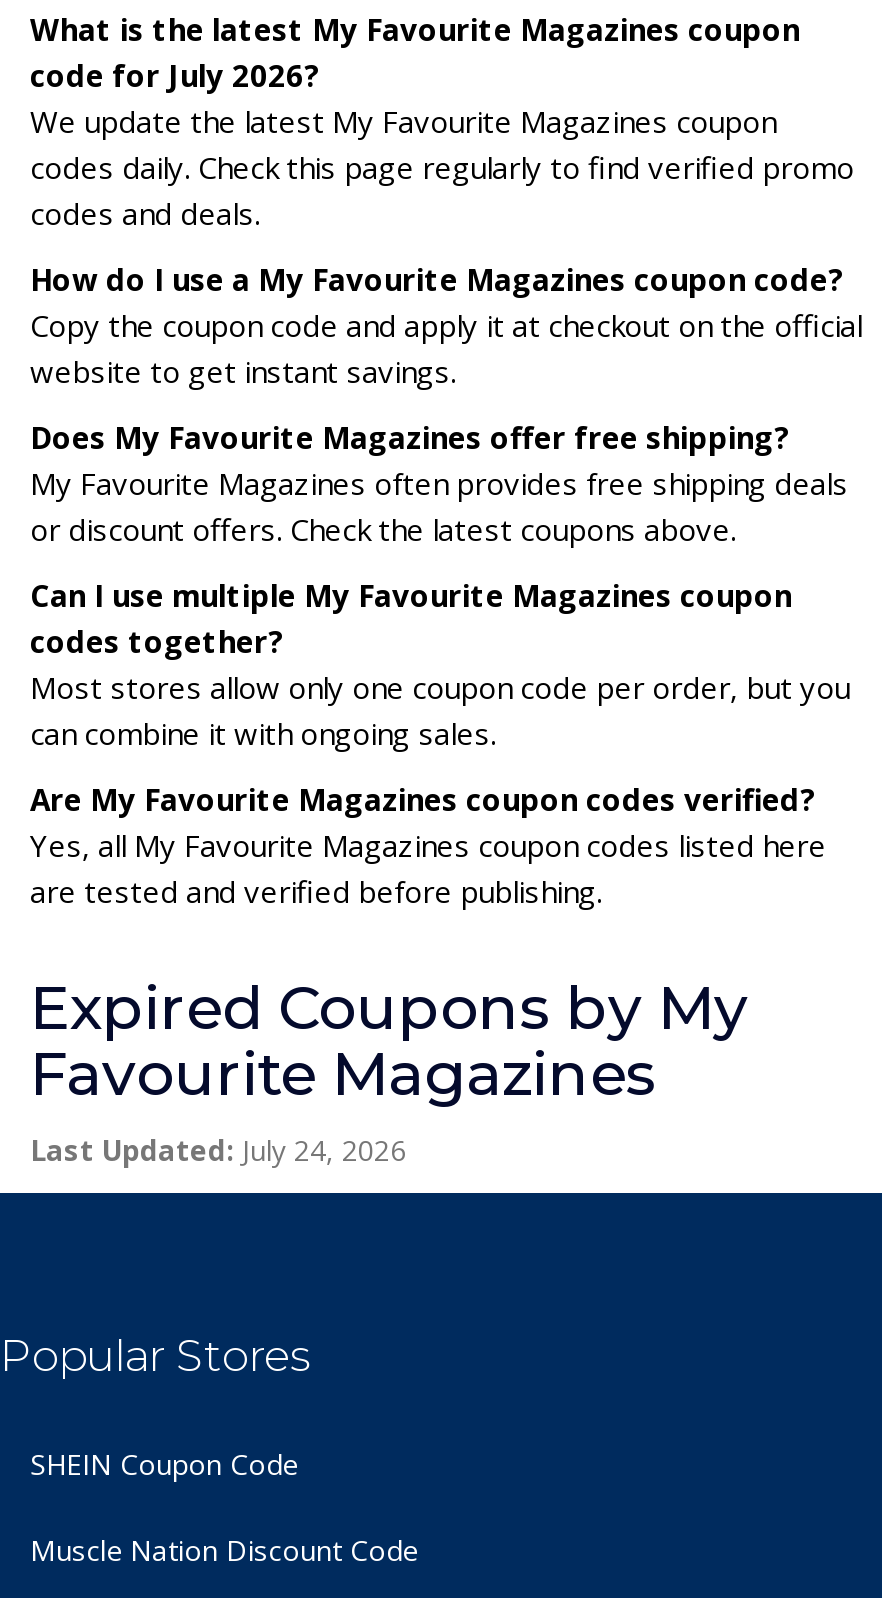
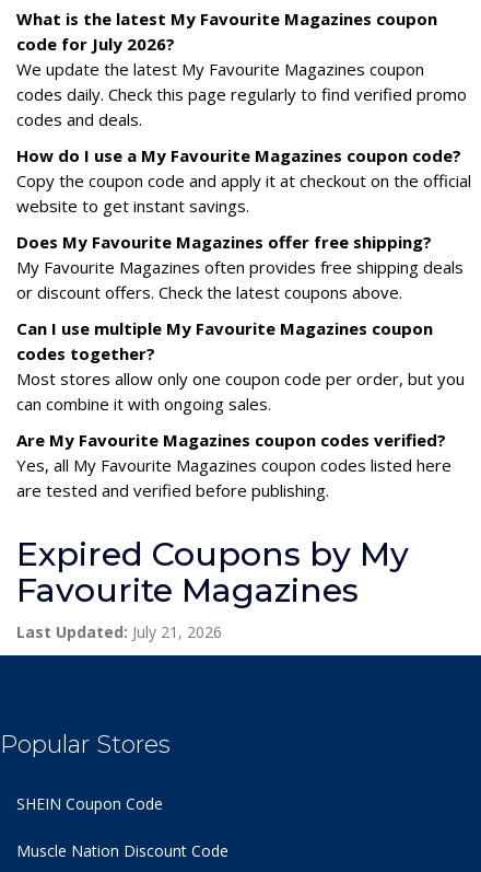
- Last Updated: July 24, 2026
+ Last Updated: July 21, 2026
